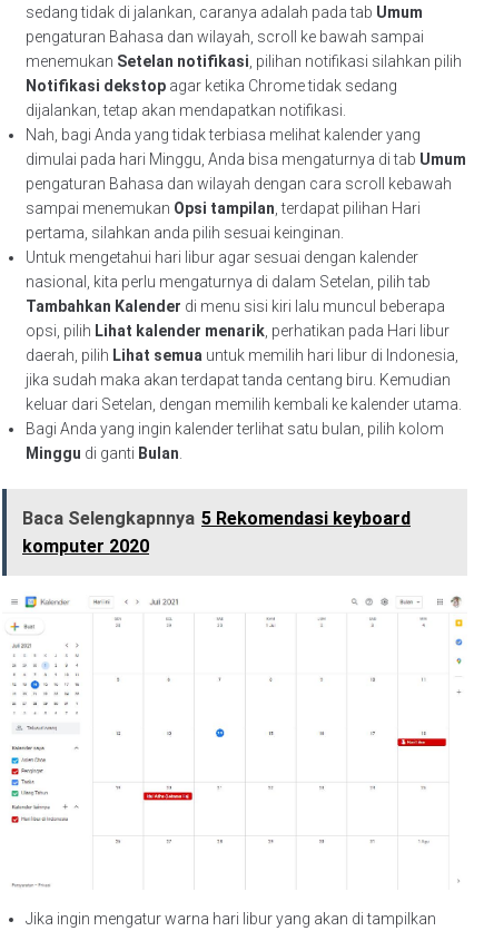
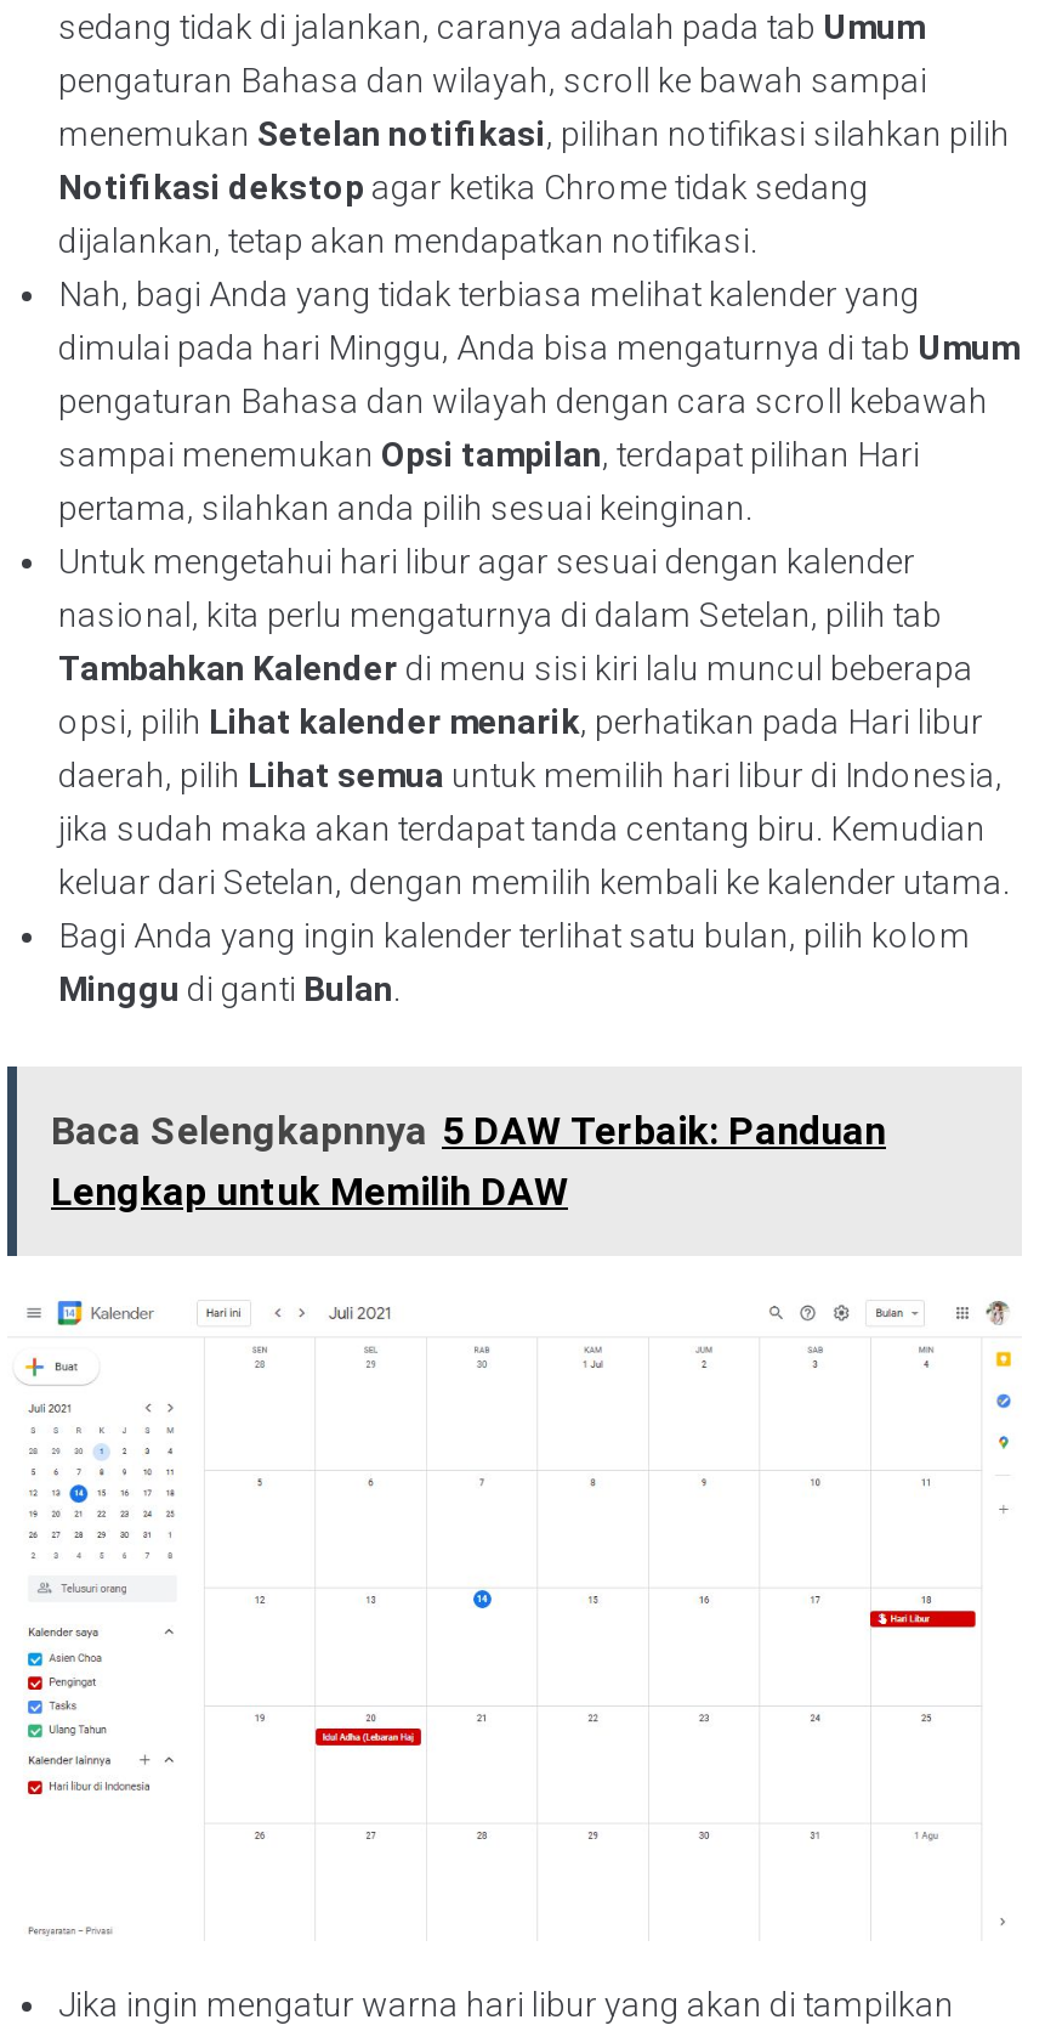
- Baca Selengkapnnya 5 Rekomendasi keyboard
- komputer 2020
+ Baca Selengkapnnya 5 DAW Terbaik: Panduan
+ Lengkap untuk Memilih DAW
